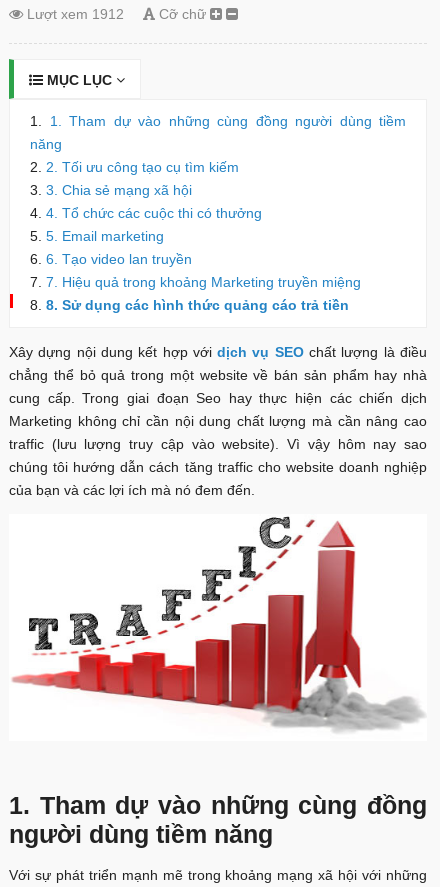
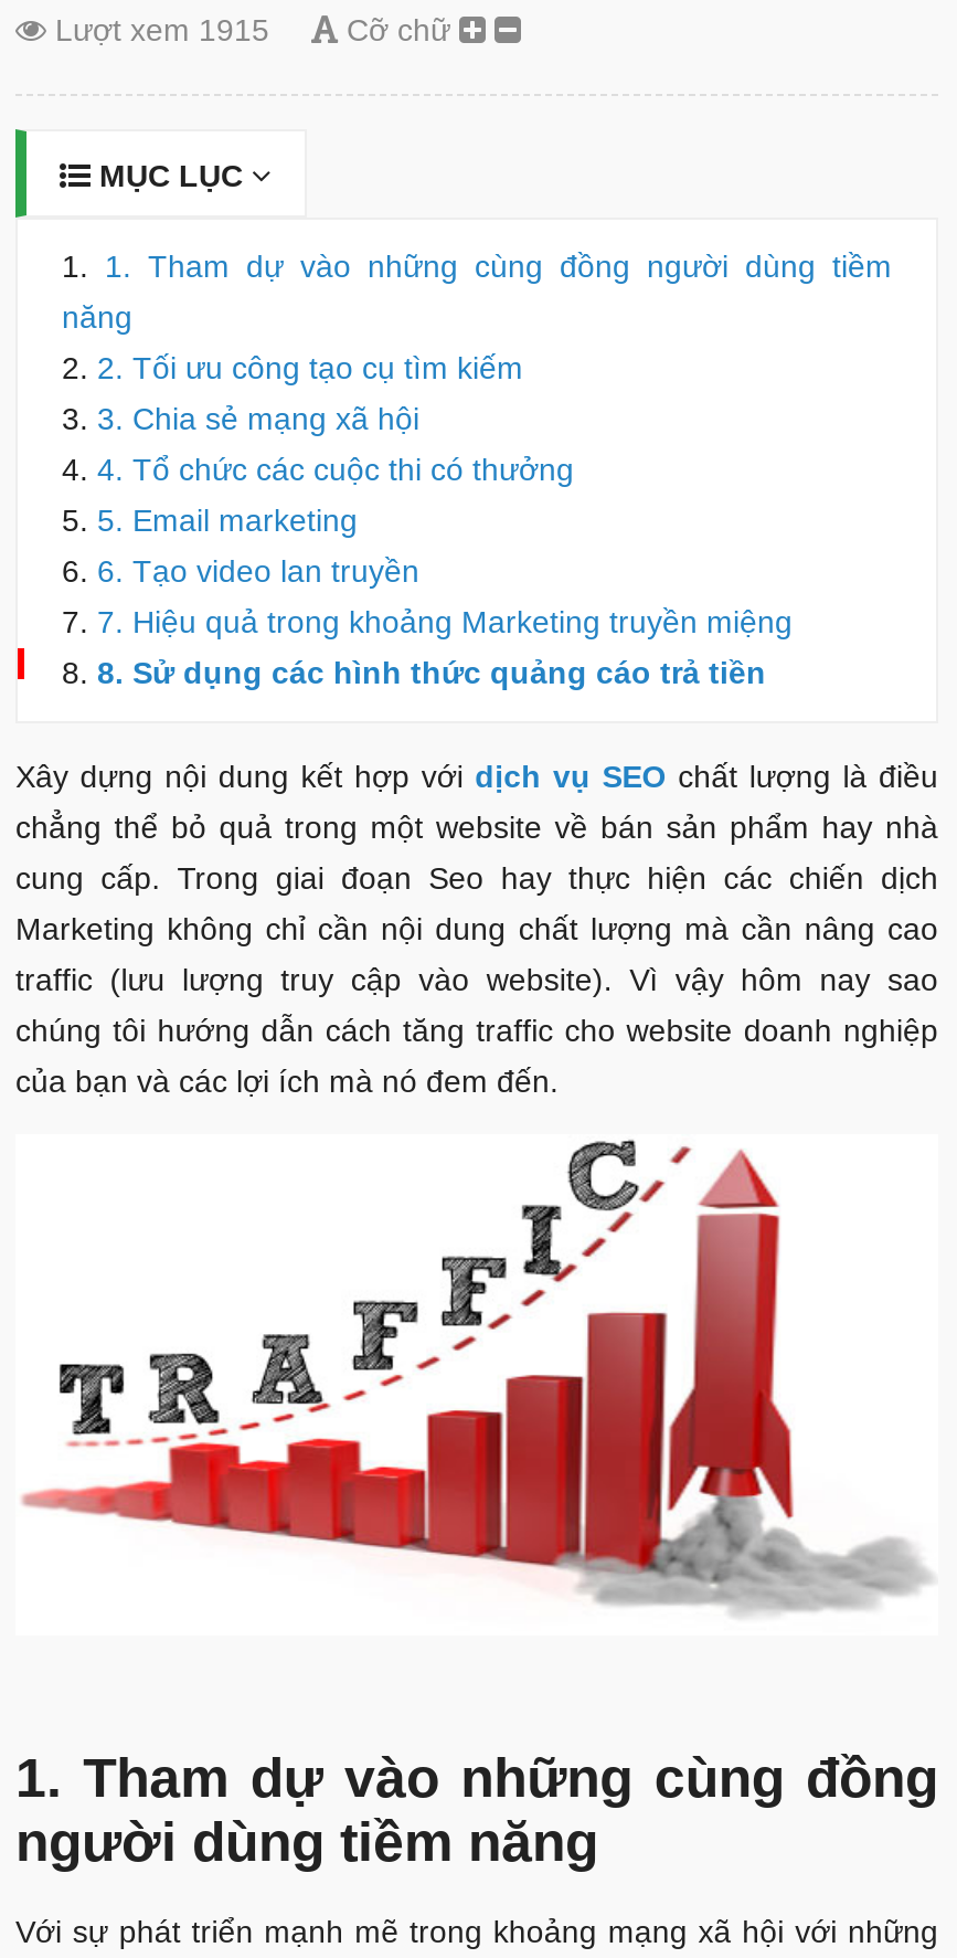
- Lượt xem 1912 Cỡ chữ
+ Lượt xem 1915 Cỡ chữ
